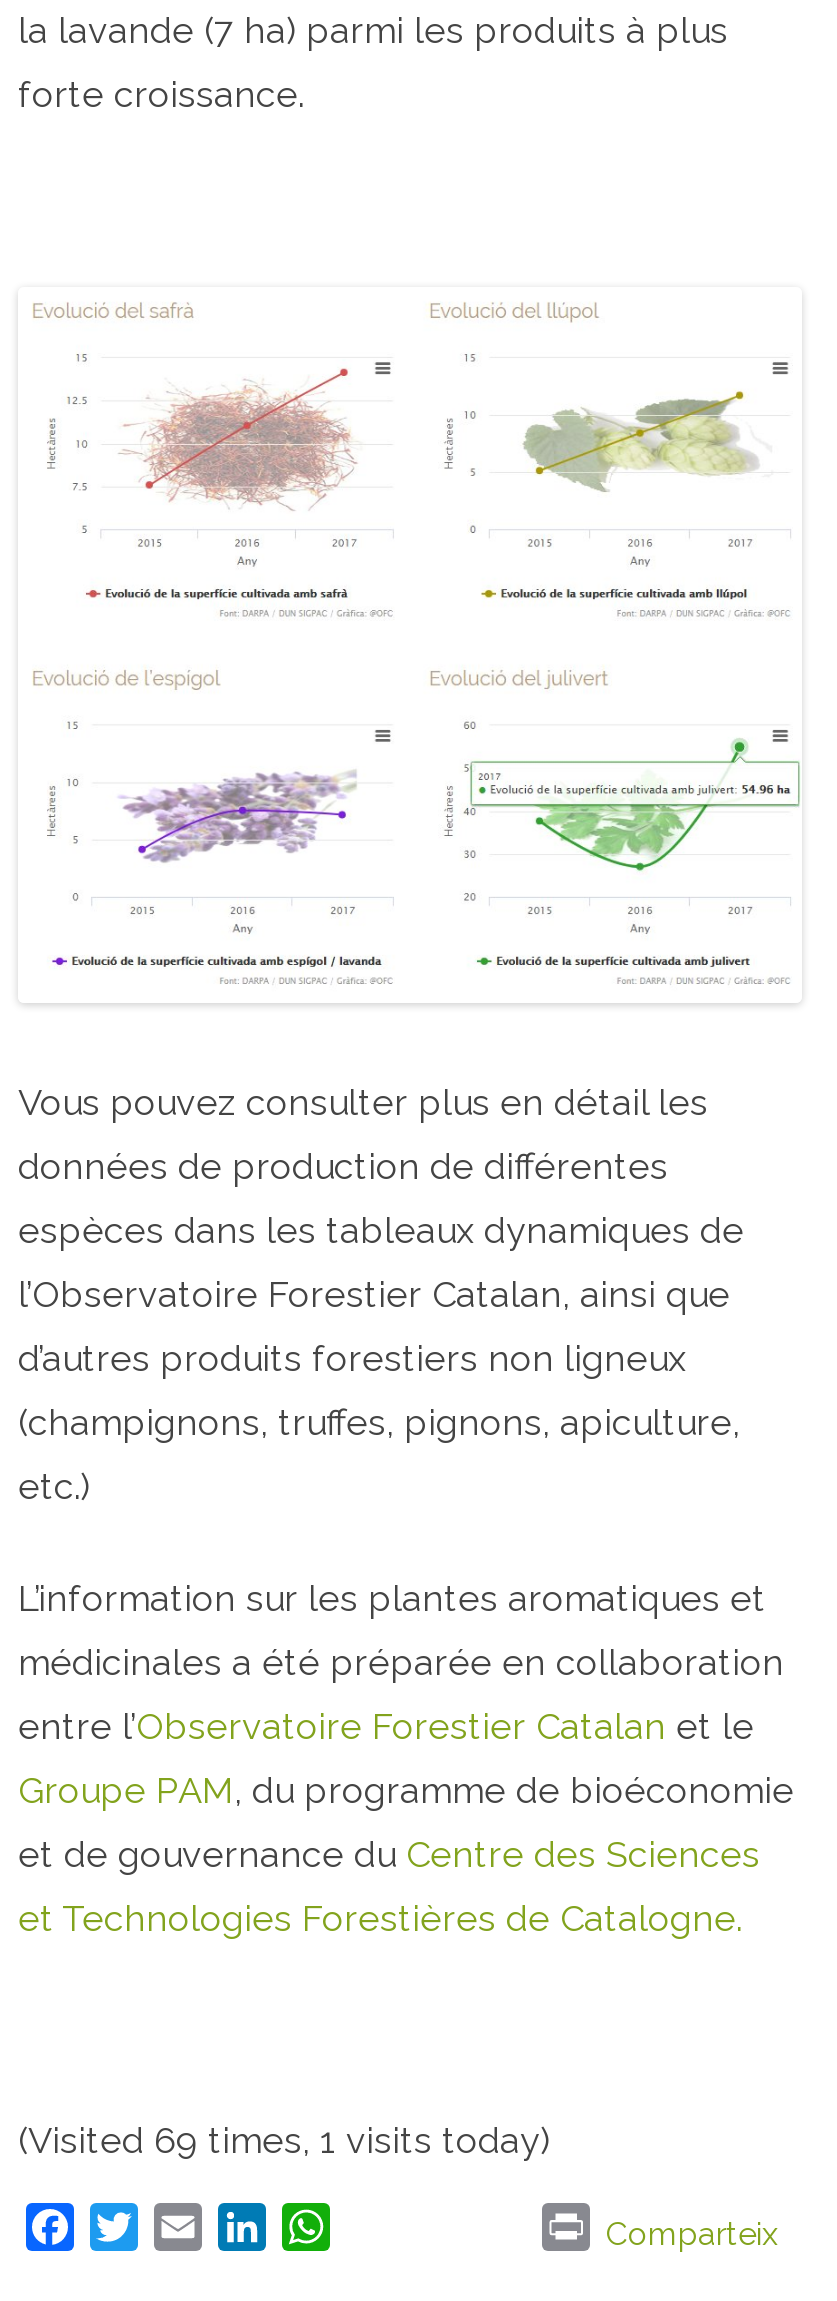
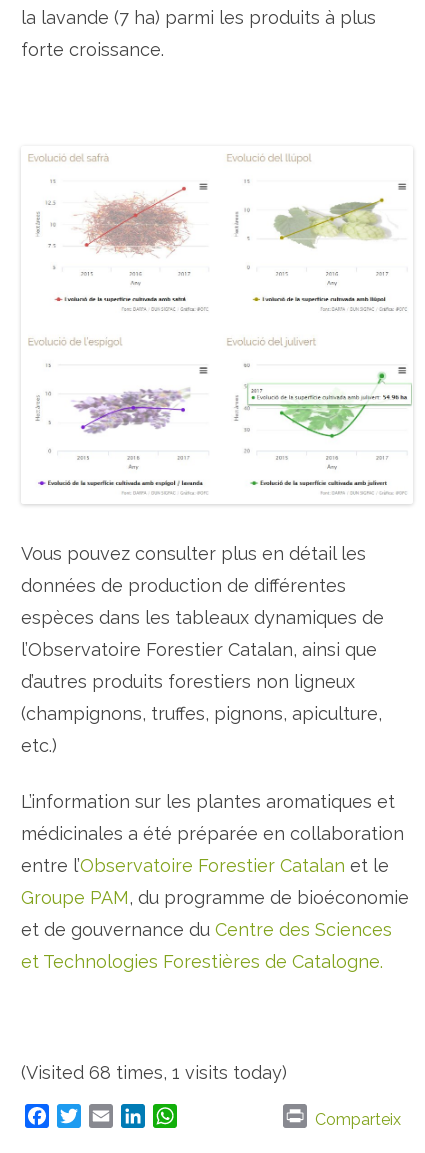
- (Visited 69 times, 1 visits today)
+ (Visited 68 times, 1 visits today)
